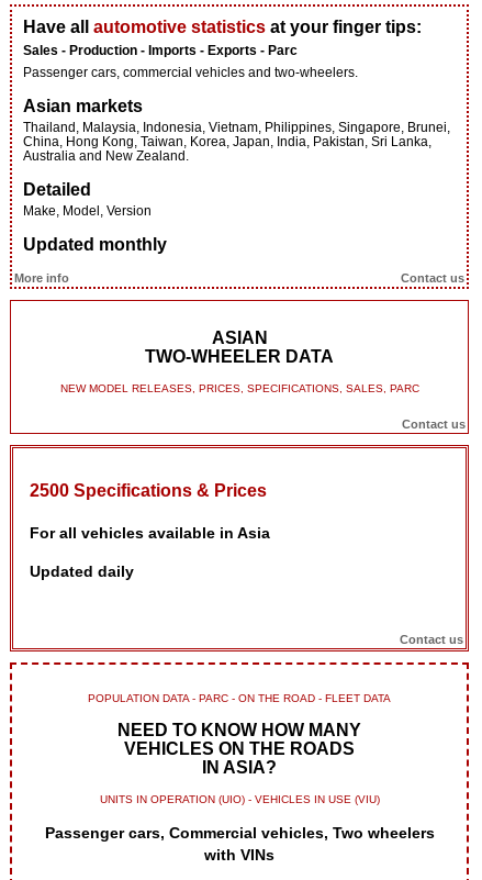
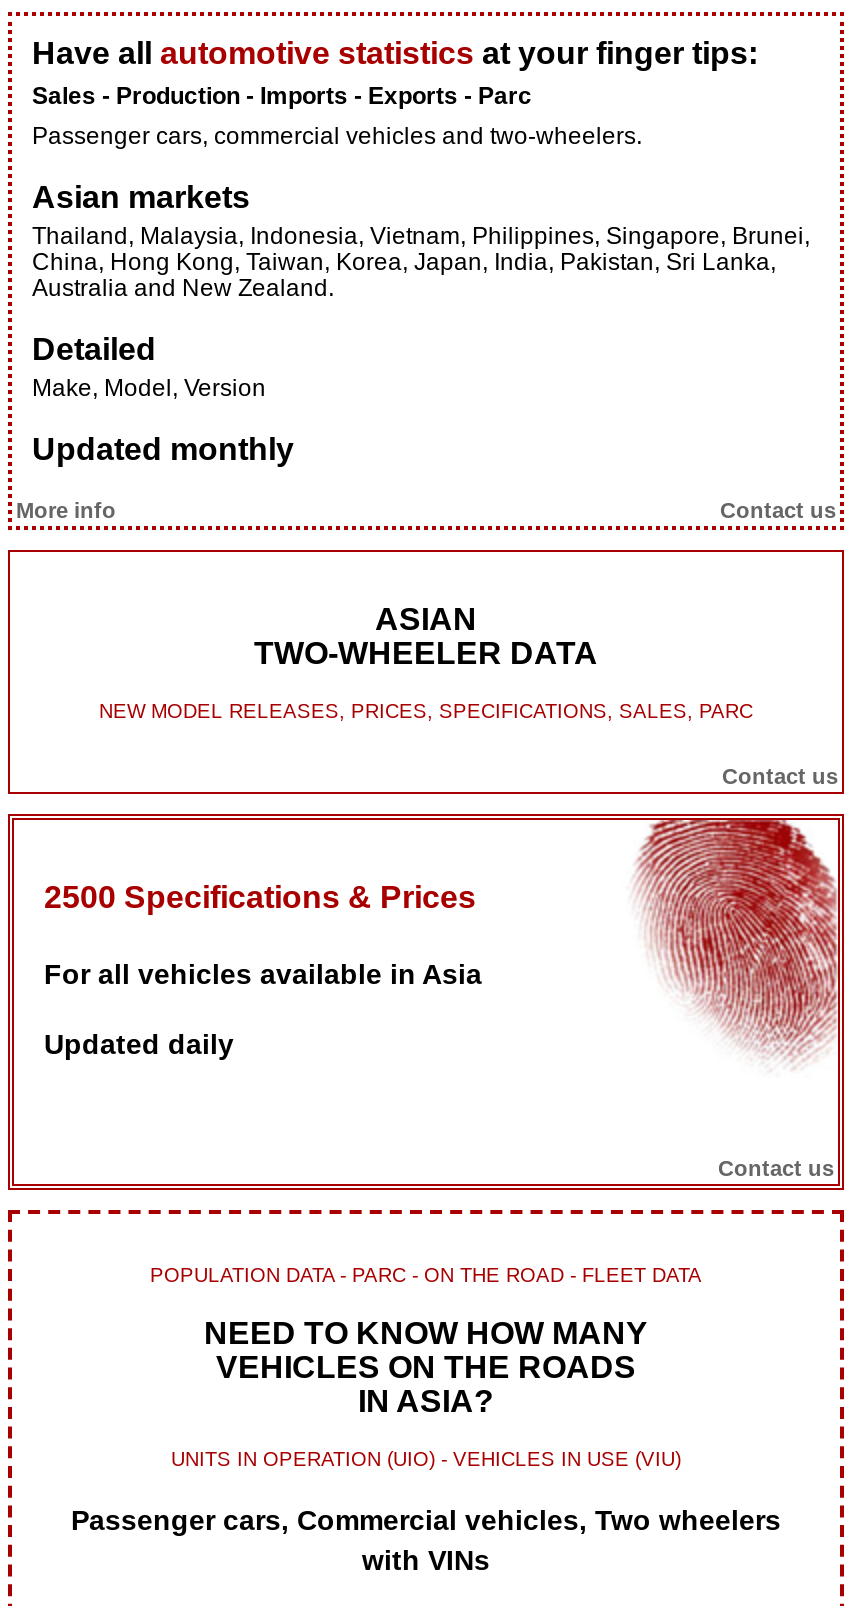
+ [image]
